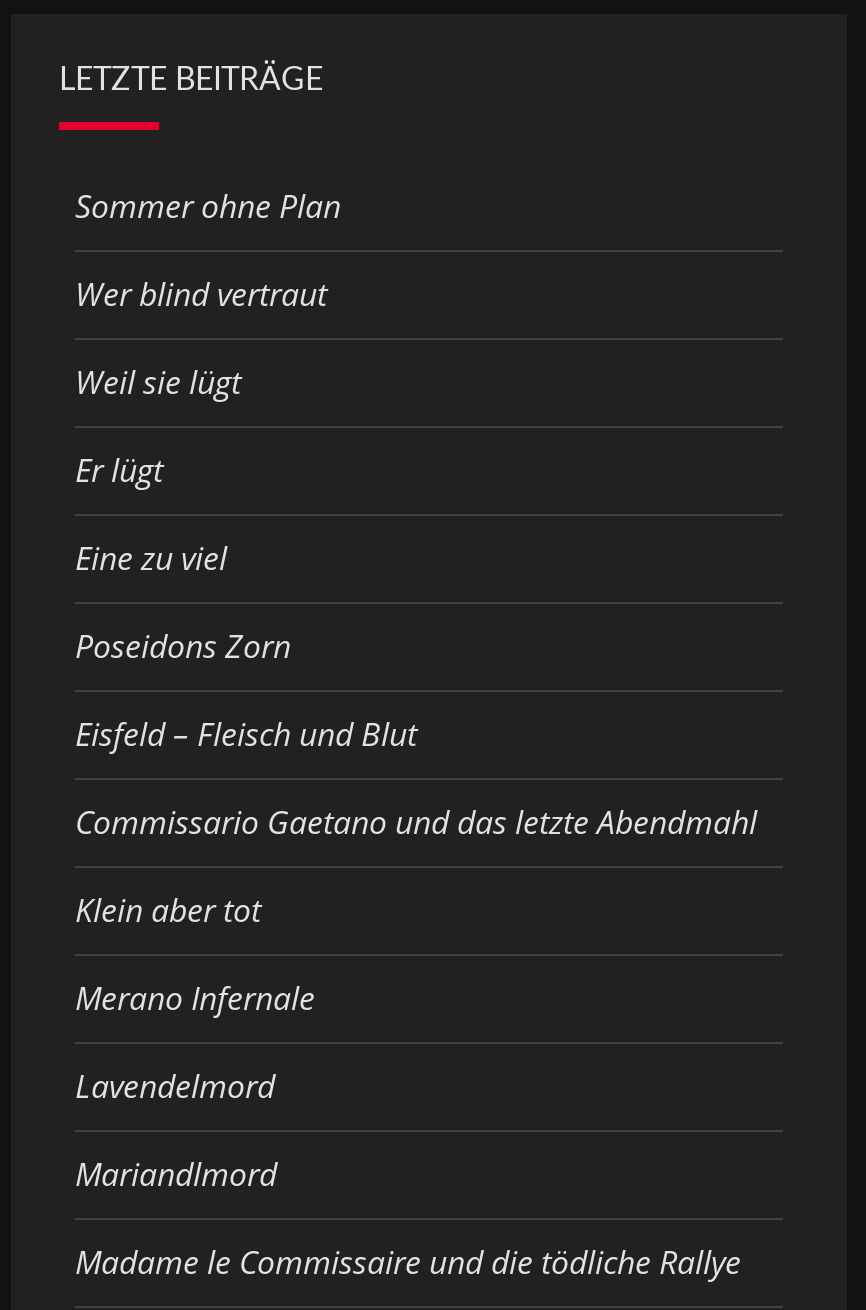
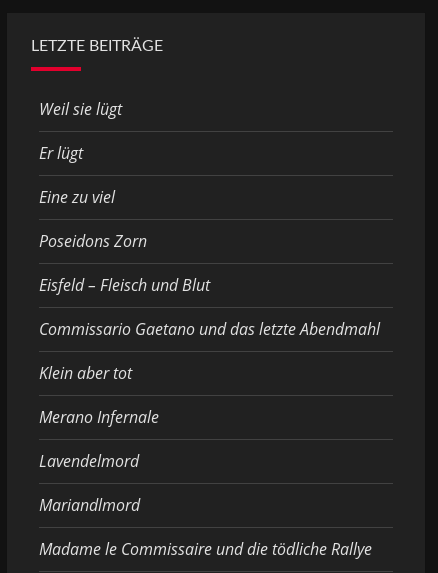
- Sommer ohne Plan
- Wer blind vertraut
